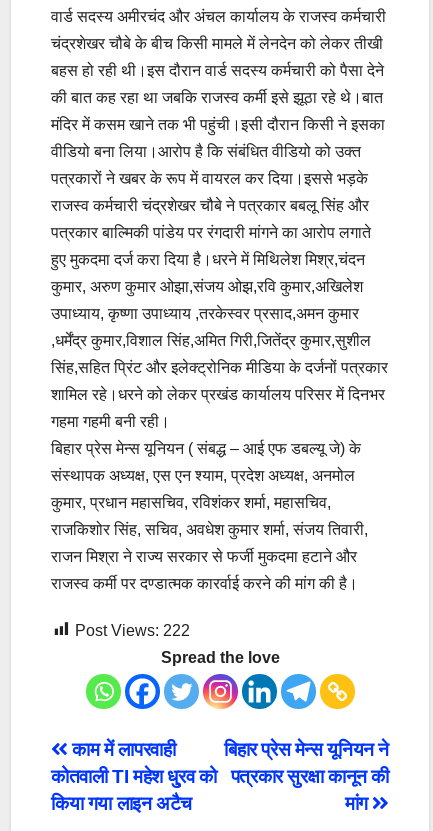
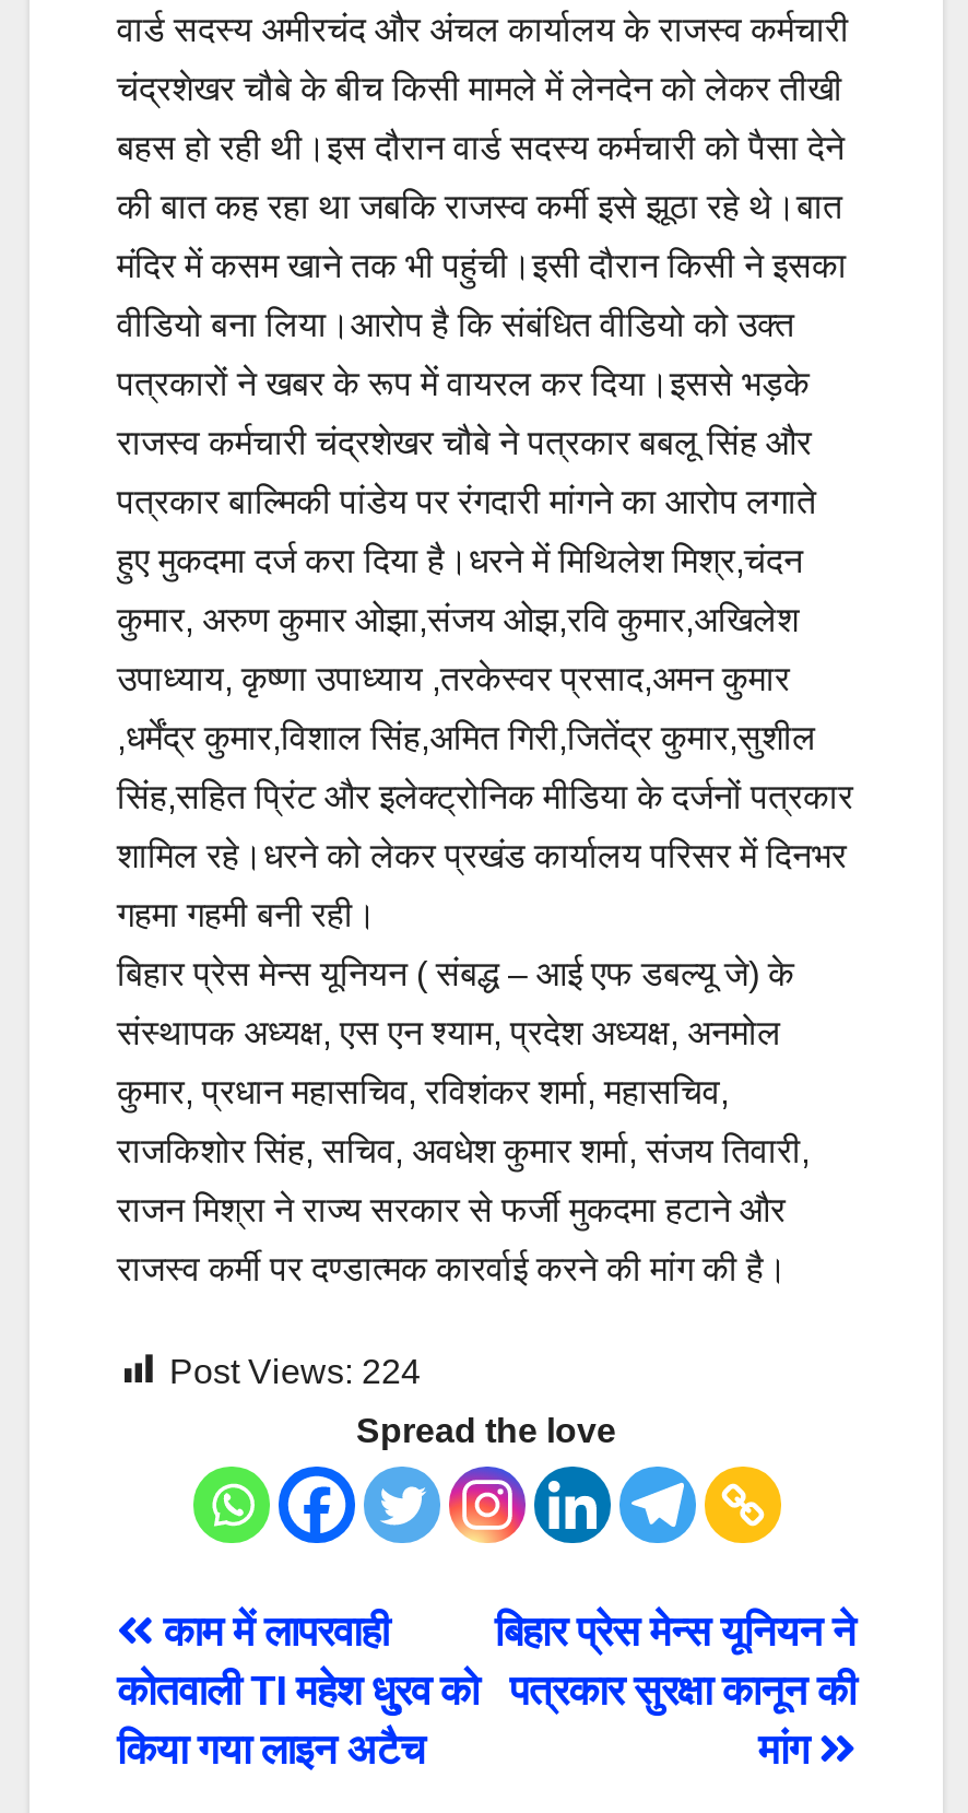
- Post Views: 222
+ Post Views: 224
